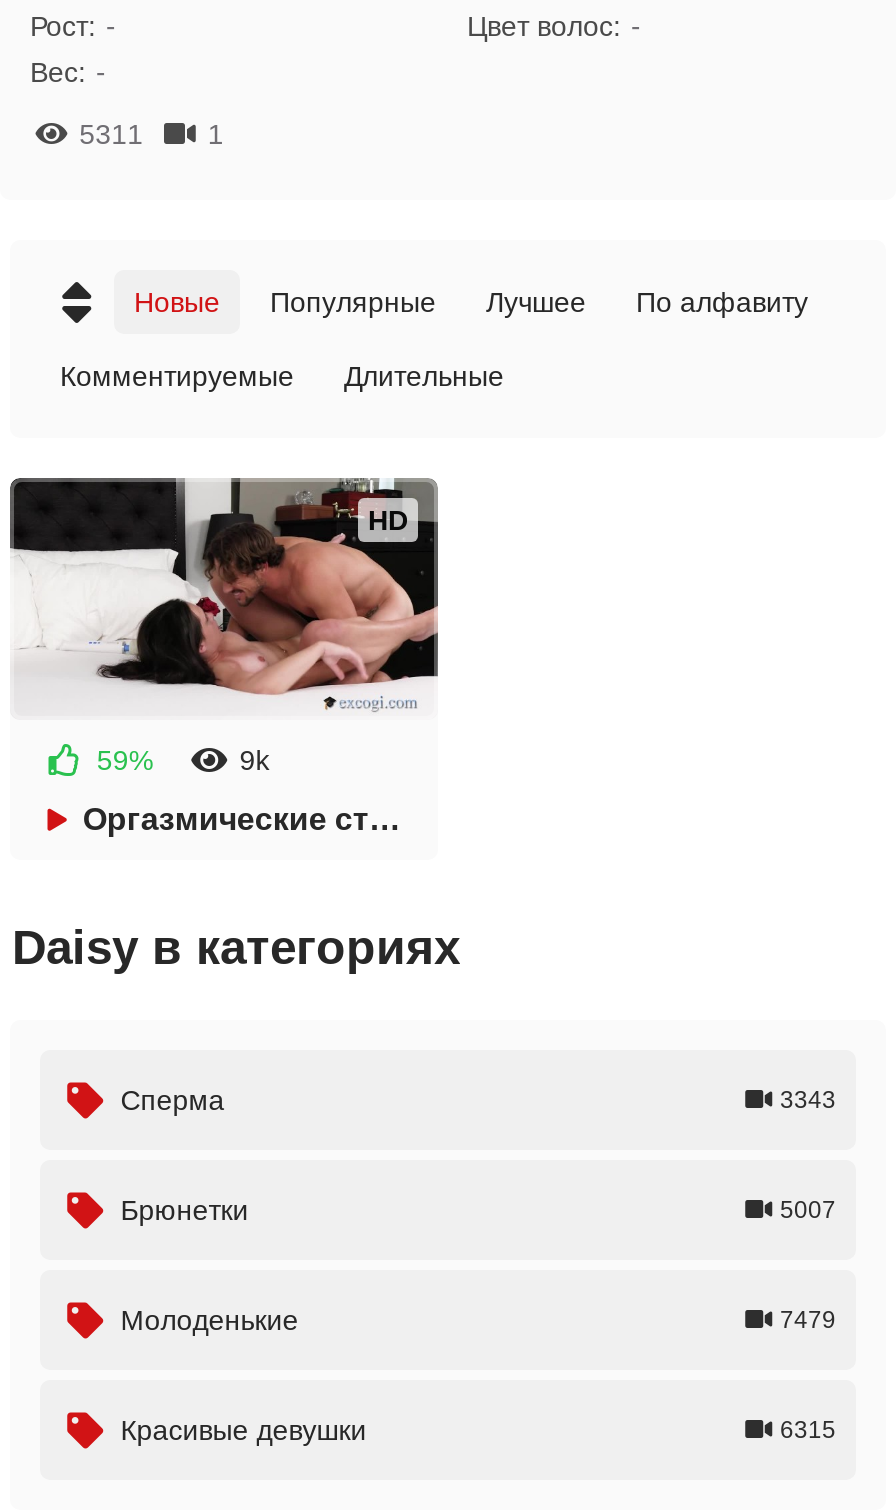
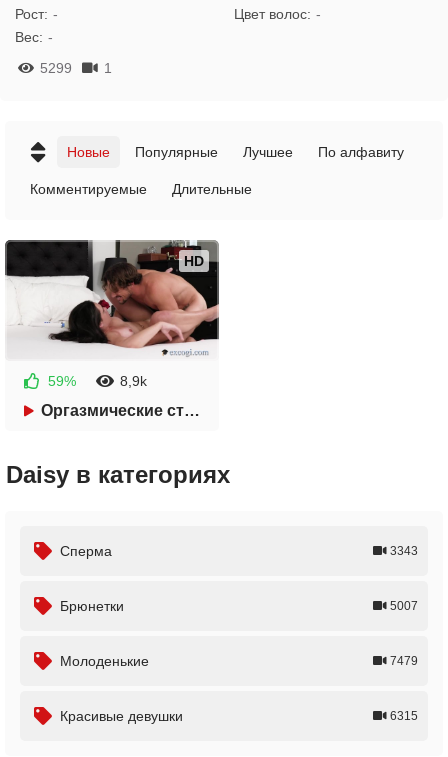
- 5311
+ 5299

- 9k
+ 8,9k
